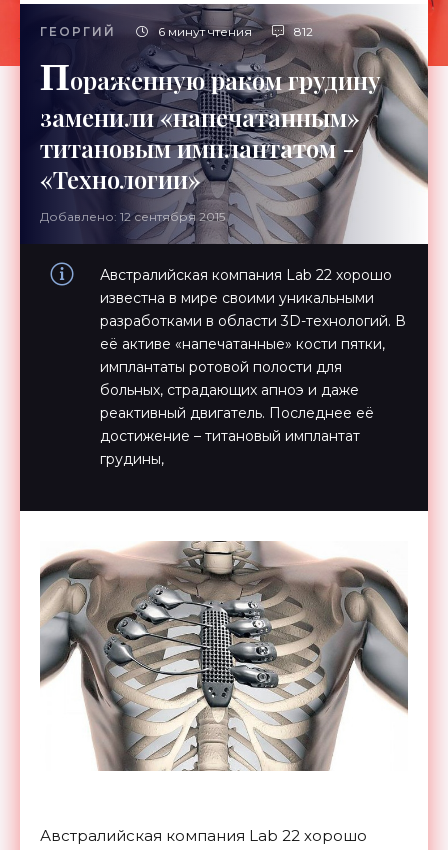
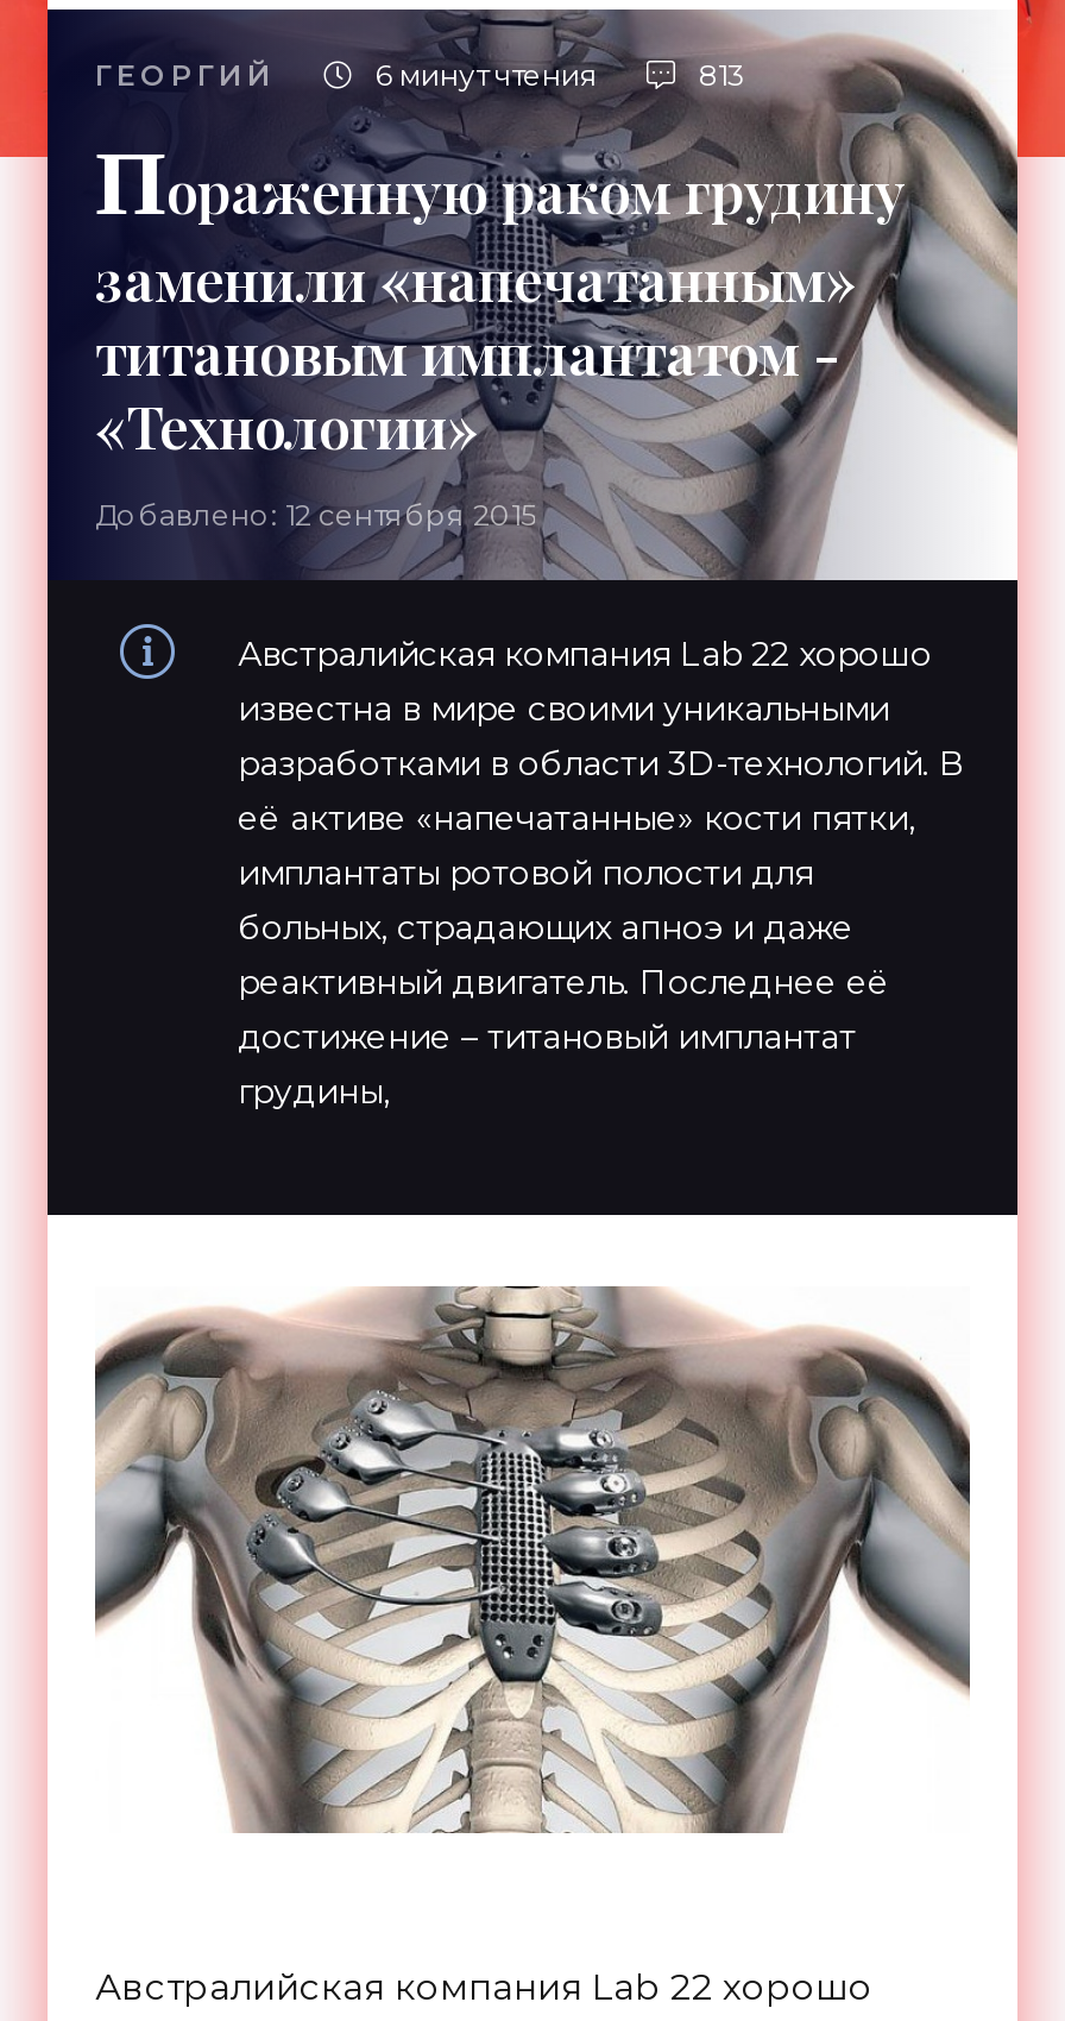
- 812
+ 813
